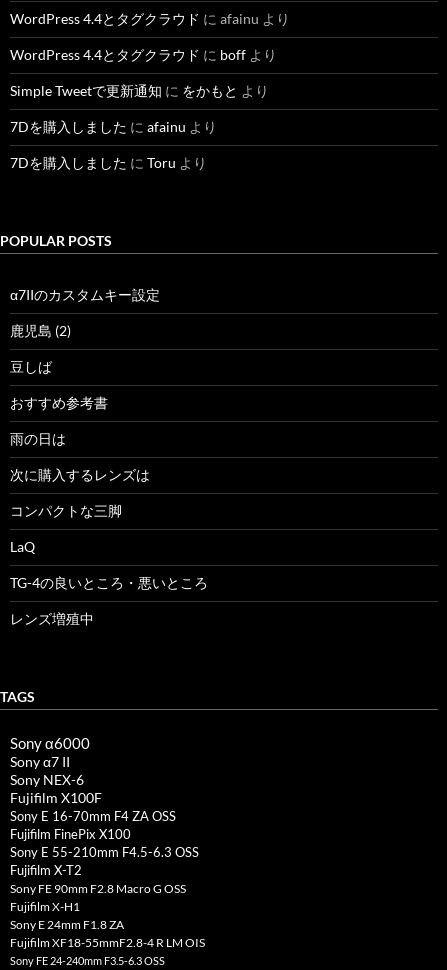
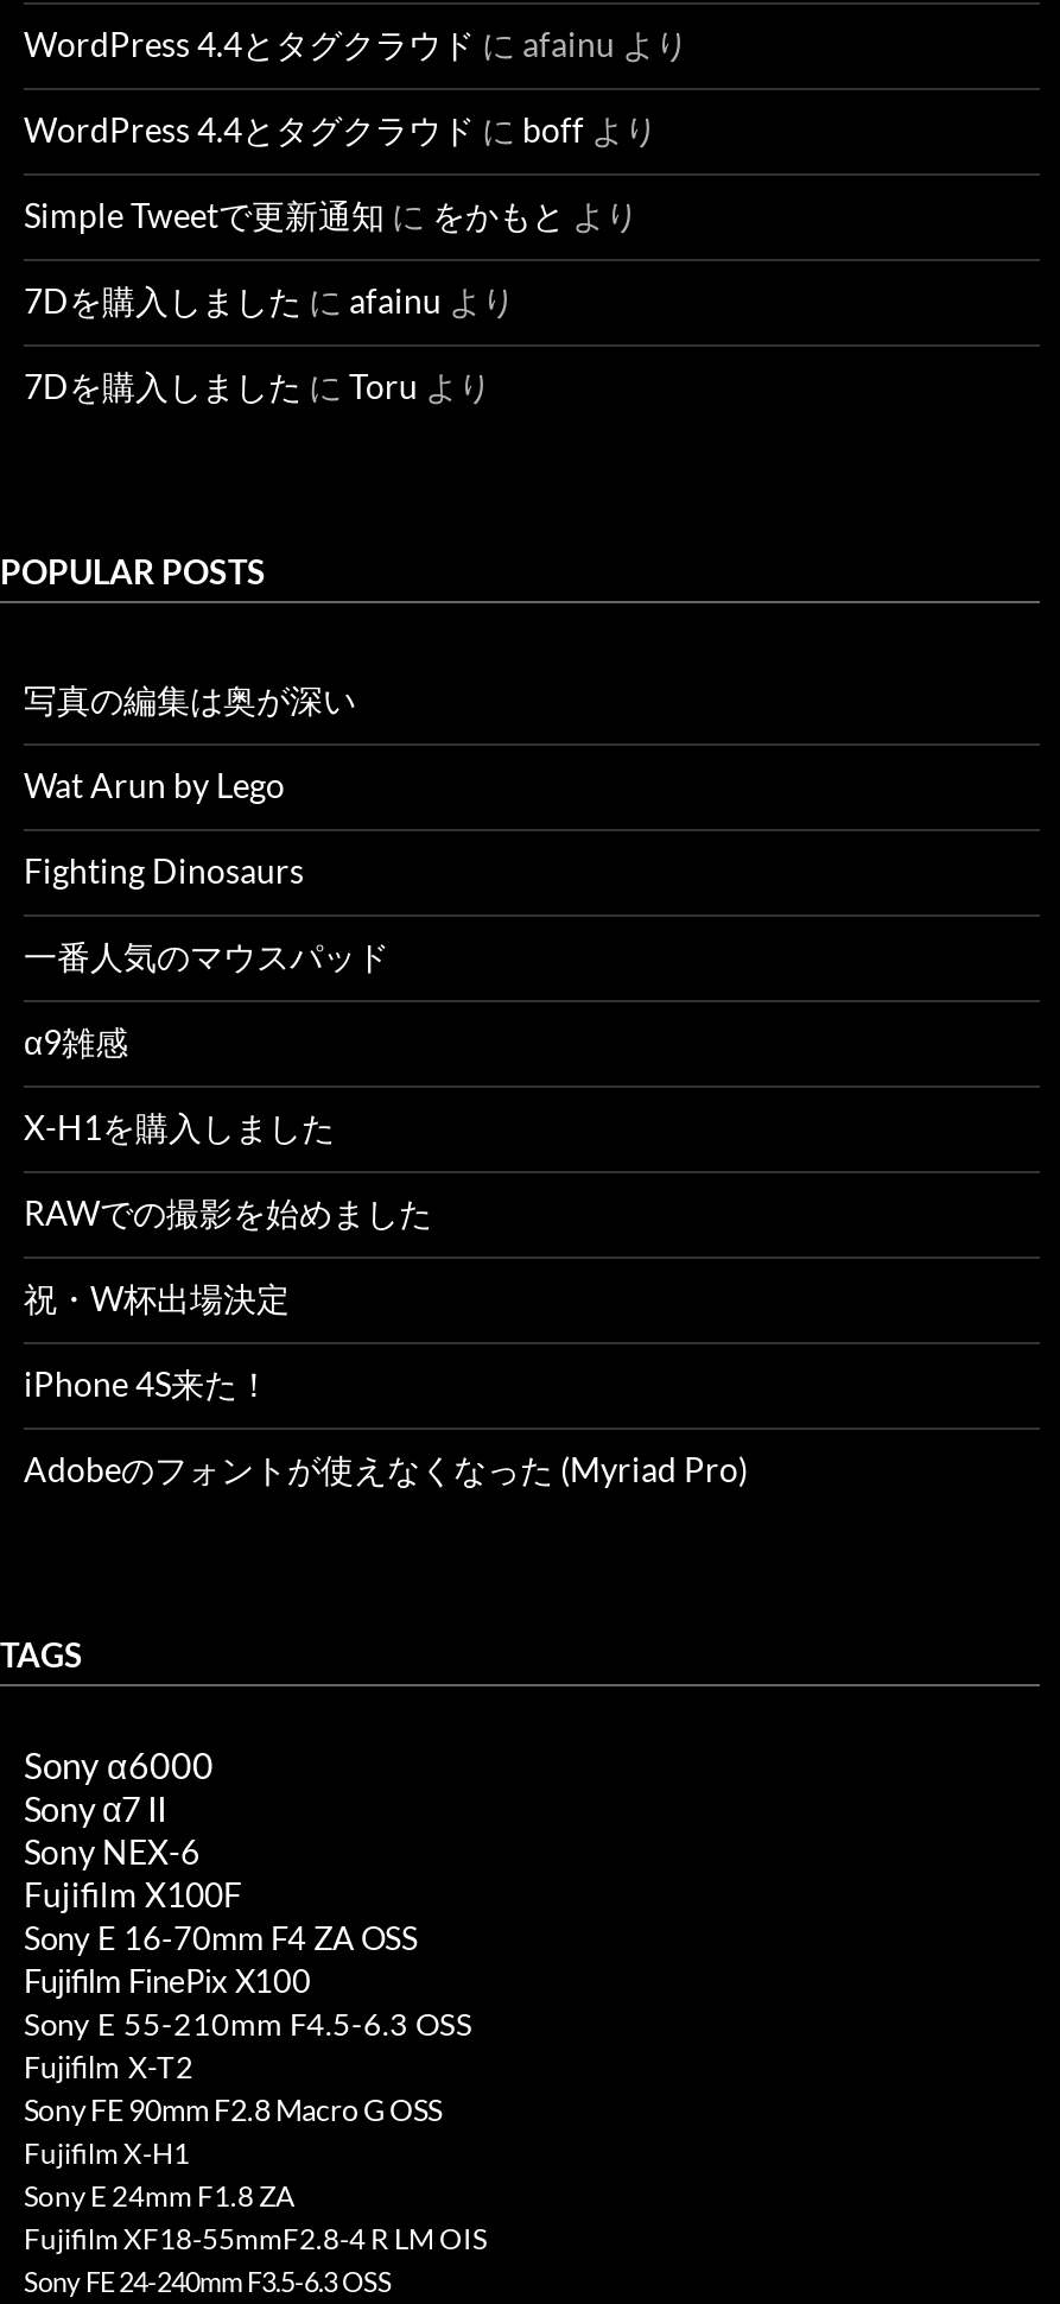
- α7IIのカスタムキー設定
+ 写真の編集は奥が深い

- 鹿児島 (2)
+ Wat Arun by Lego

- 豆しば
+ Fighting Dinosaurs

- おすすめ参考書
+ 一番人気のマウスパッド

- 雨の日は
+ α9雑感

- 次に購入するレンズは
+ X-H1を購入しました

- コンパクトな三脚
+ RAWでの撮影を始めました

- LaQ
+ 祝・W杯出場決定

- TG-4の良いところ・悪いところ
+ iPhone 4S来た！

- レンズ増殖中
+ Adobeのフォントが使えなくなった (Myriad Pro)
